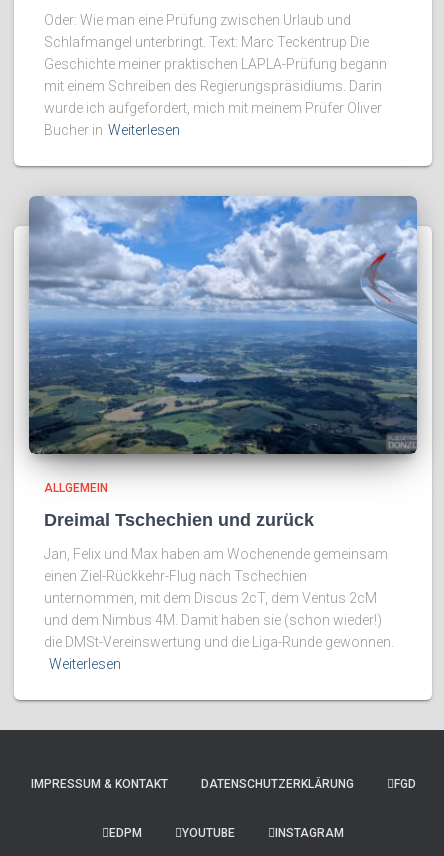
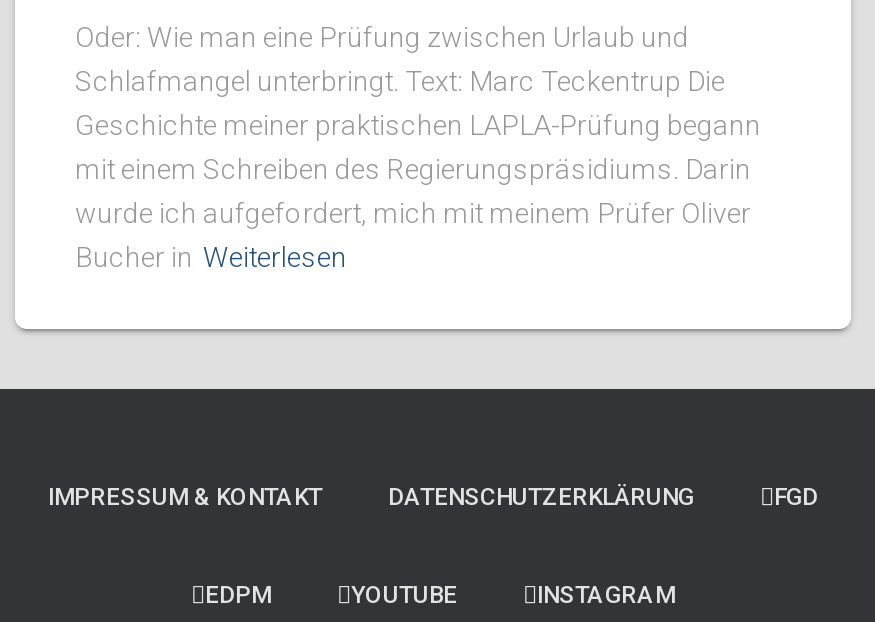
- [image]
- ALLGEMEIN
- Dreimal Tschechien und zurück
- Jan, Felix und Max haben am Wochenende gemeinsam
- einen Ziel-Rückkehr-Flug nach Tschechien
- unternommen, mit dem Discus 2cT, dem Ventus 2cM
- und dem Nimbus 4M. Damit haben sie (schon wieder!)
- die DMSt-Vereinswertung und die Liga-Runde gewonnen.
- Weiterlesen
